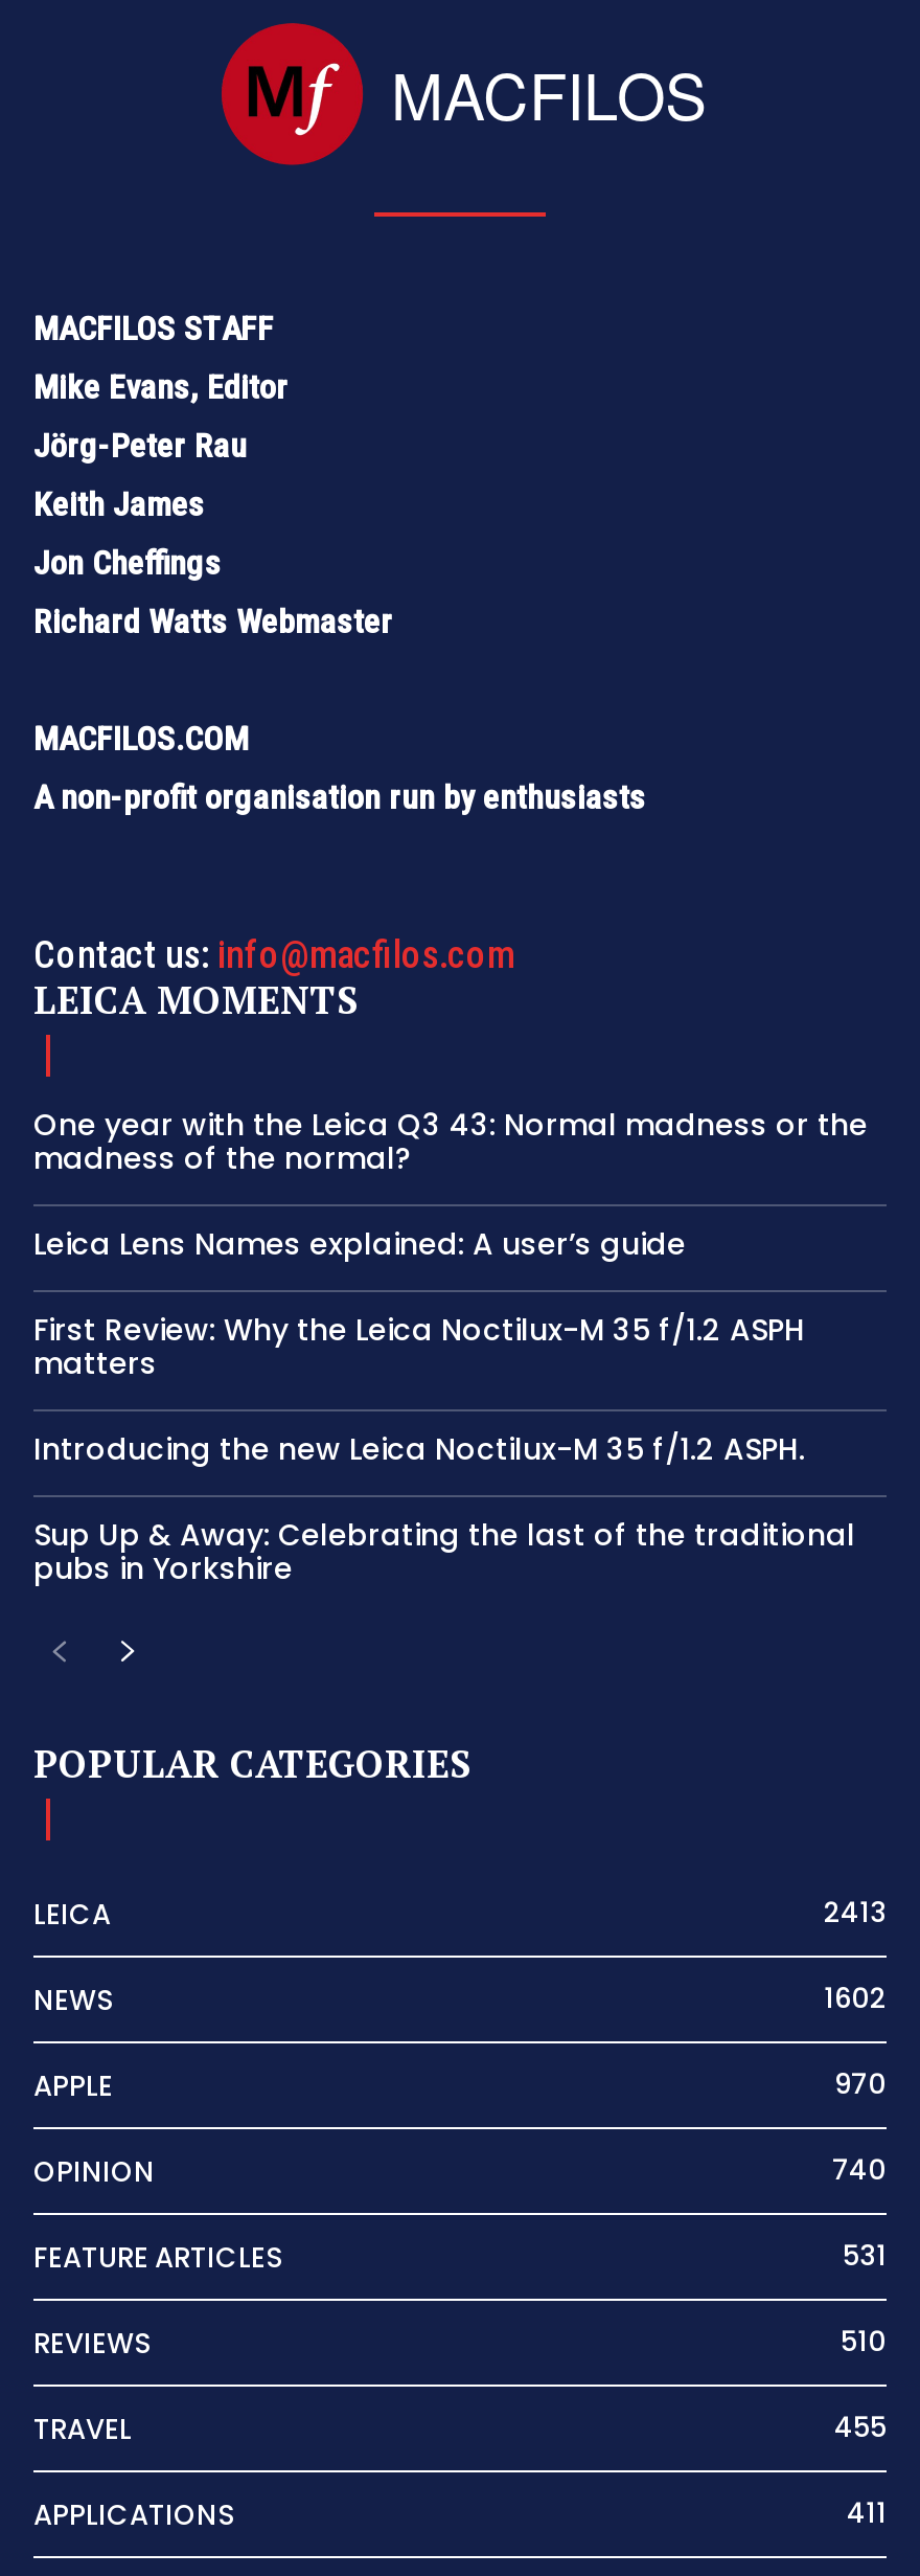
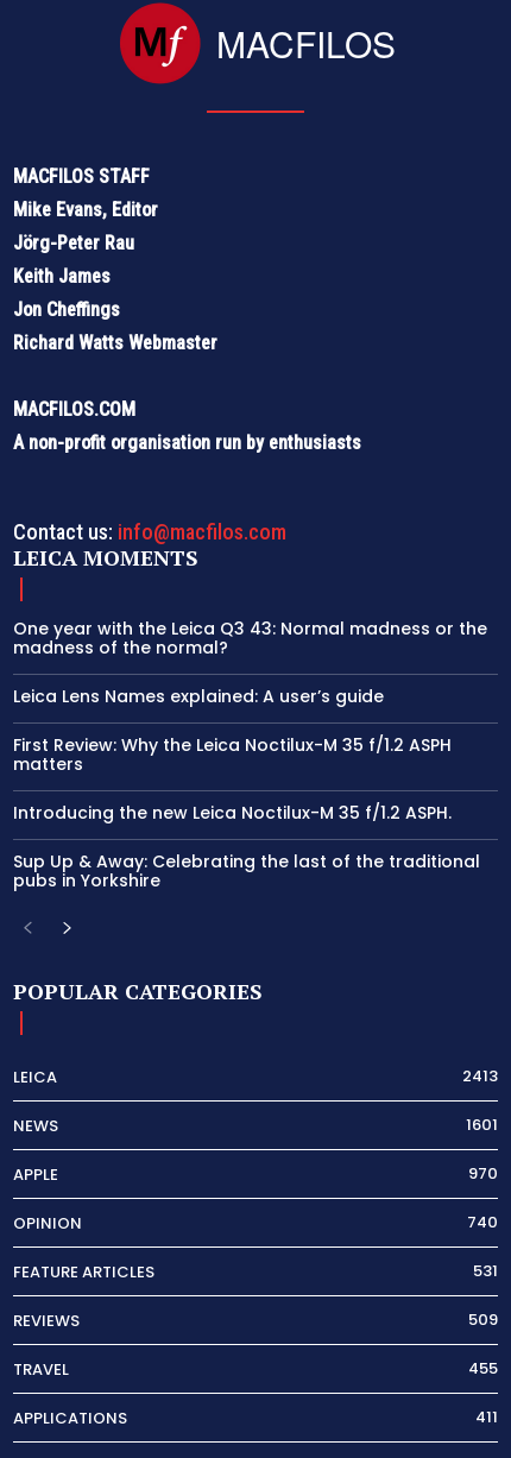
- 1602
+ 1601

- 510
+ 509
